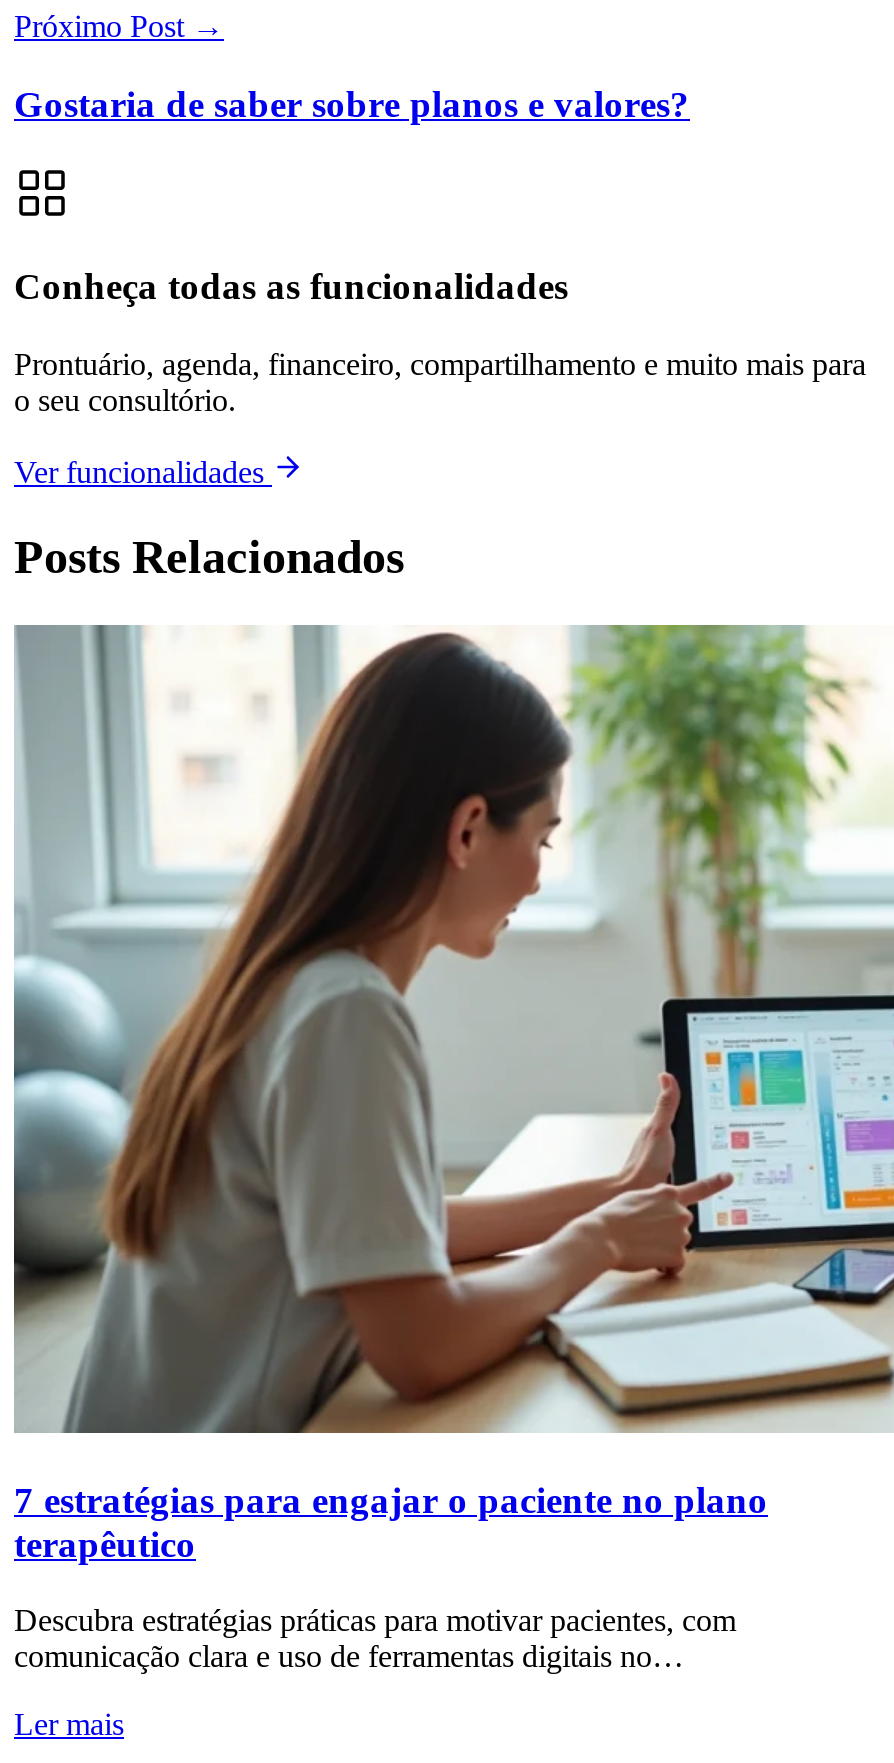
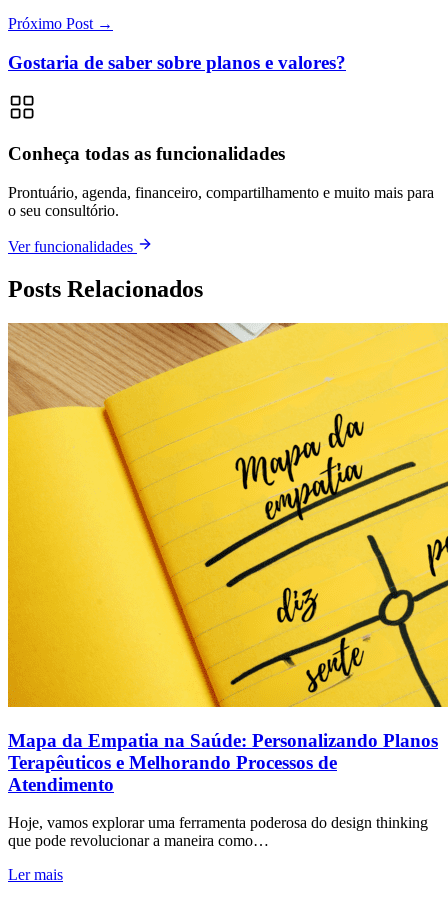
- [image]
- 7 estratégias para engajar o paciente no plano
- terapêutico
+ [image]
+ Mapa da Empatia na Saúde: Personalizando Planos
+ Terapêuticos e Melhorando Processos de
+ Atendimento

- Descubra estratégias práticas para motivar pacientes, com
- comunicação clara e uso de ferramentas digitais no…
+ Hoje, vamos explorar uma ferramenta poderosa do design thinking
+ que pode revolucionar a maneira como…
